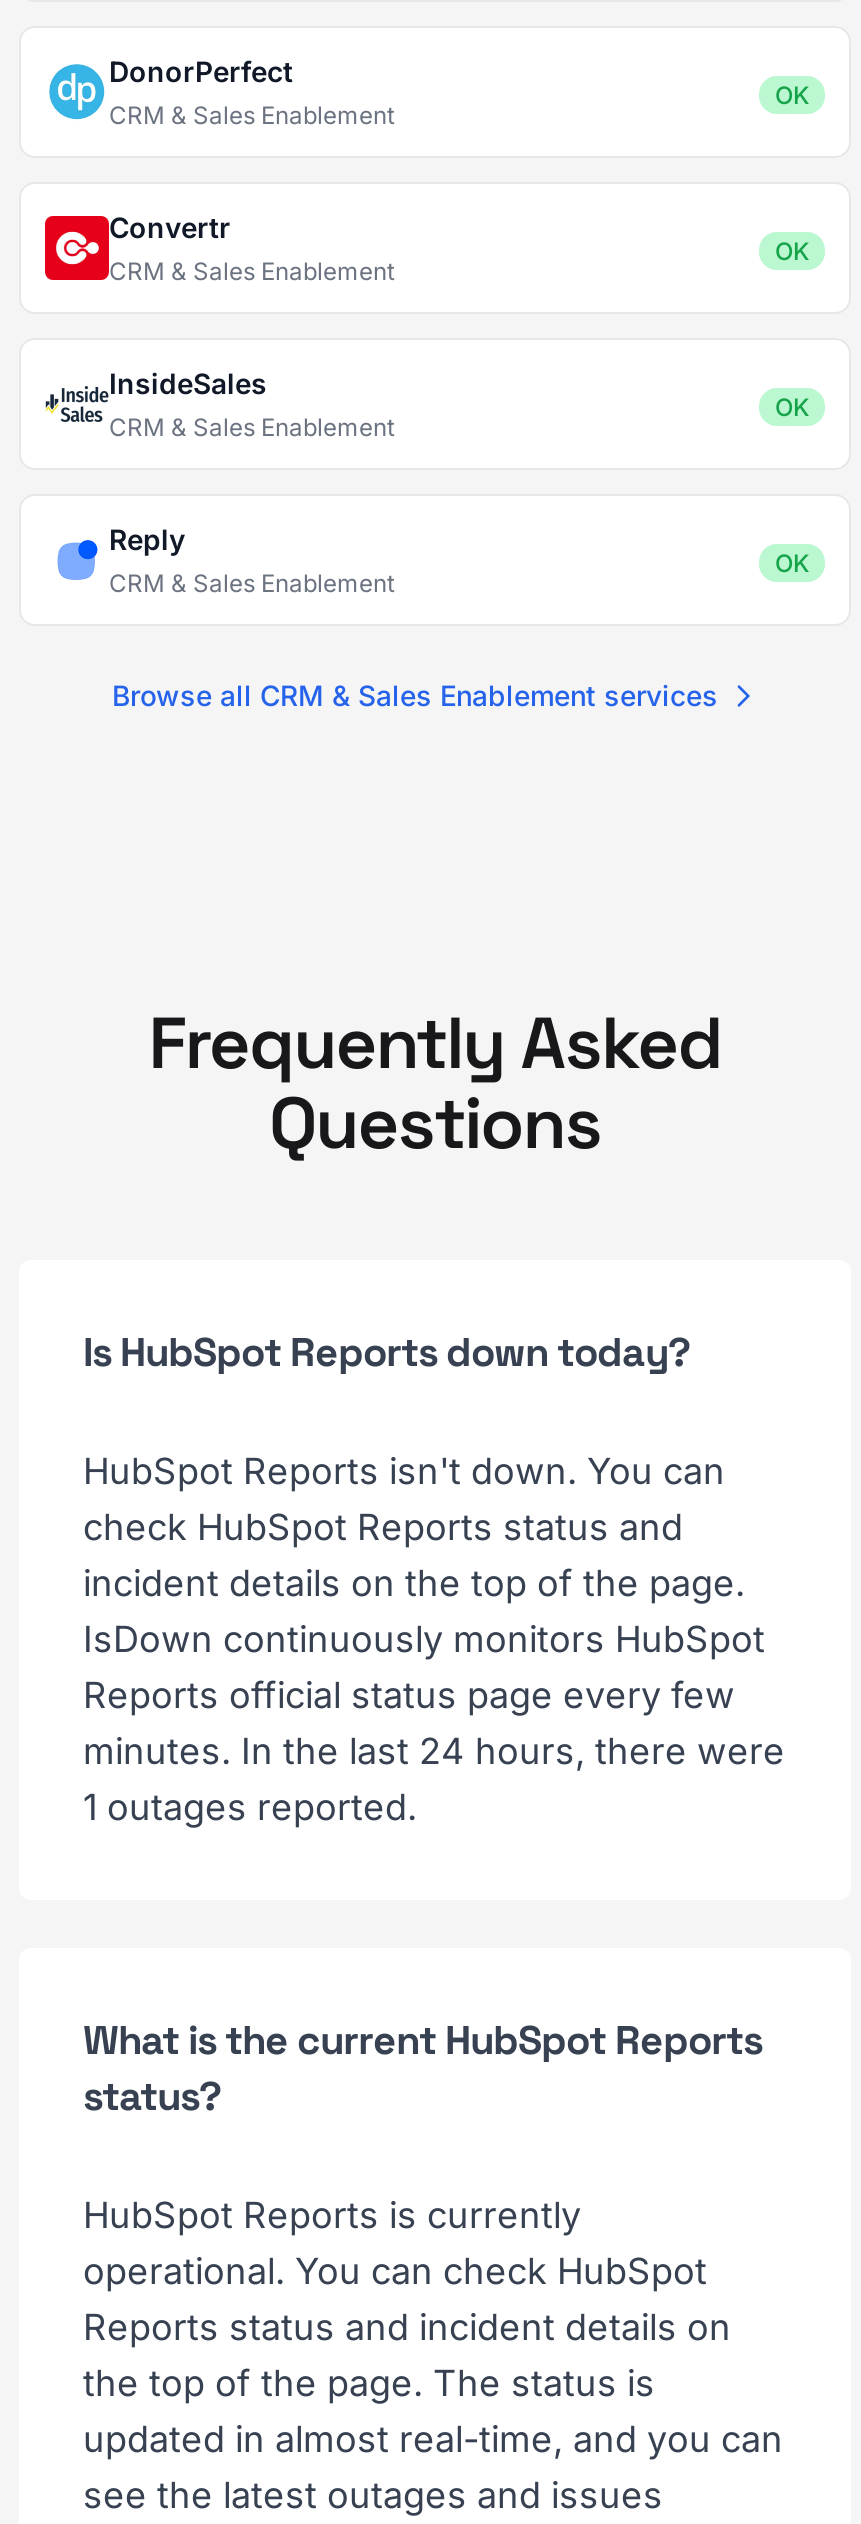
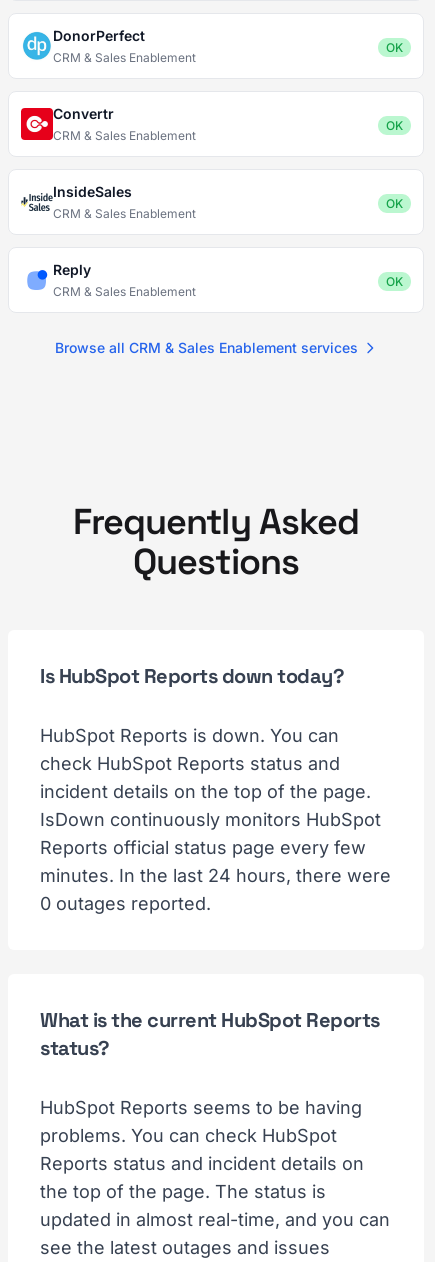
- HubSpot Reports isn't down. You can
+ HubSpot Reports is down. You can

- 1 outages reported.
+ 0 outages reported.

- HubSpot Reports is currently
- operational. You can check HubSpot
+ HubSpot Reports seems to be having
+ problems. You can check HubSpot
